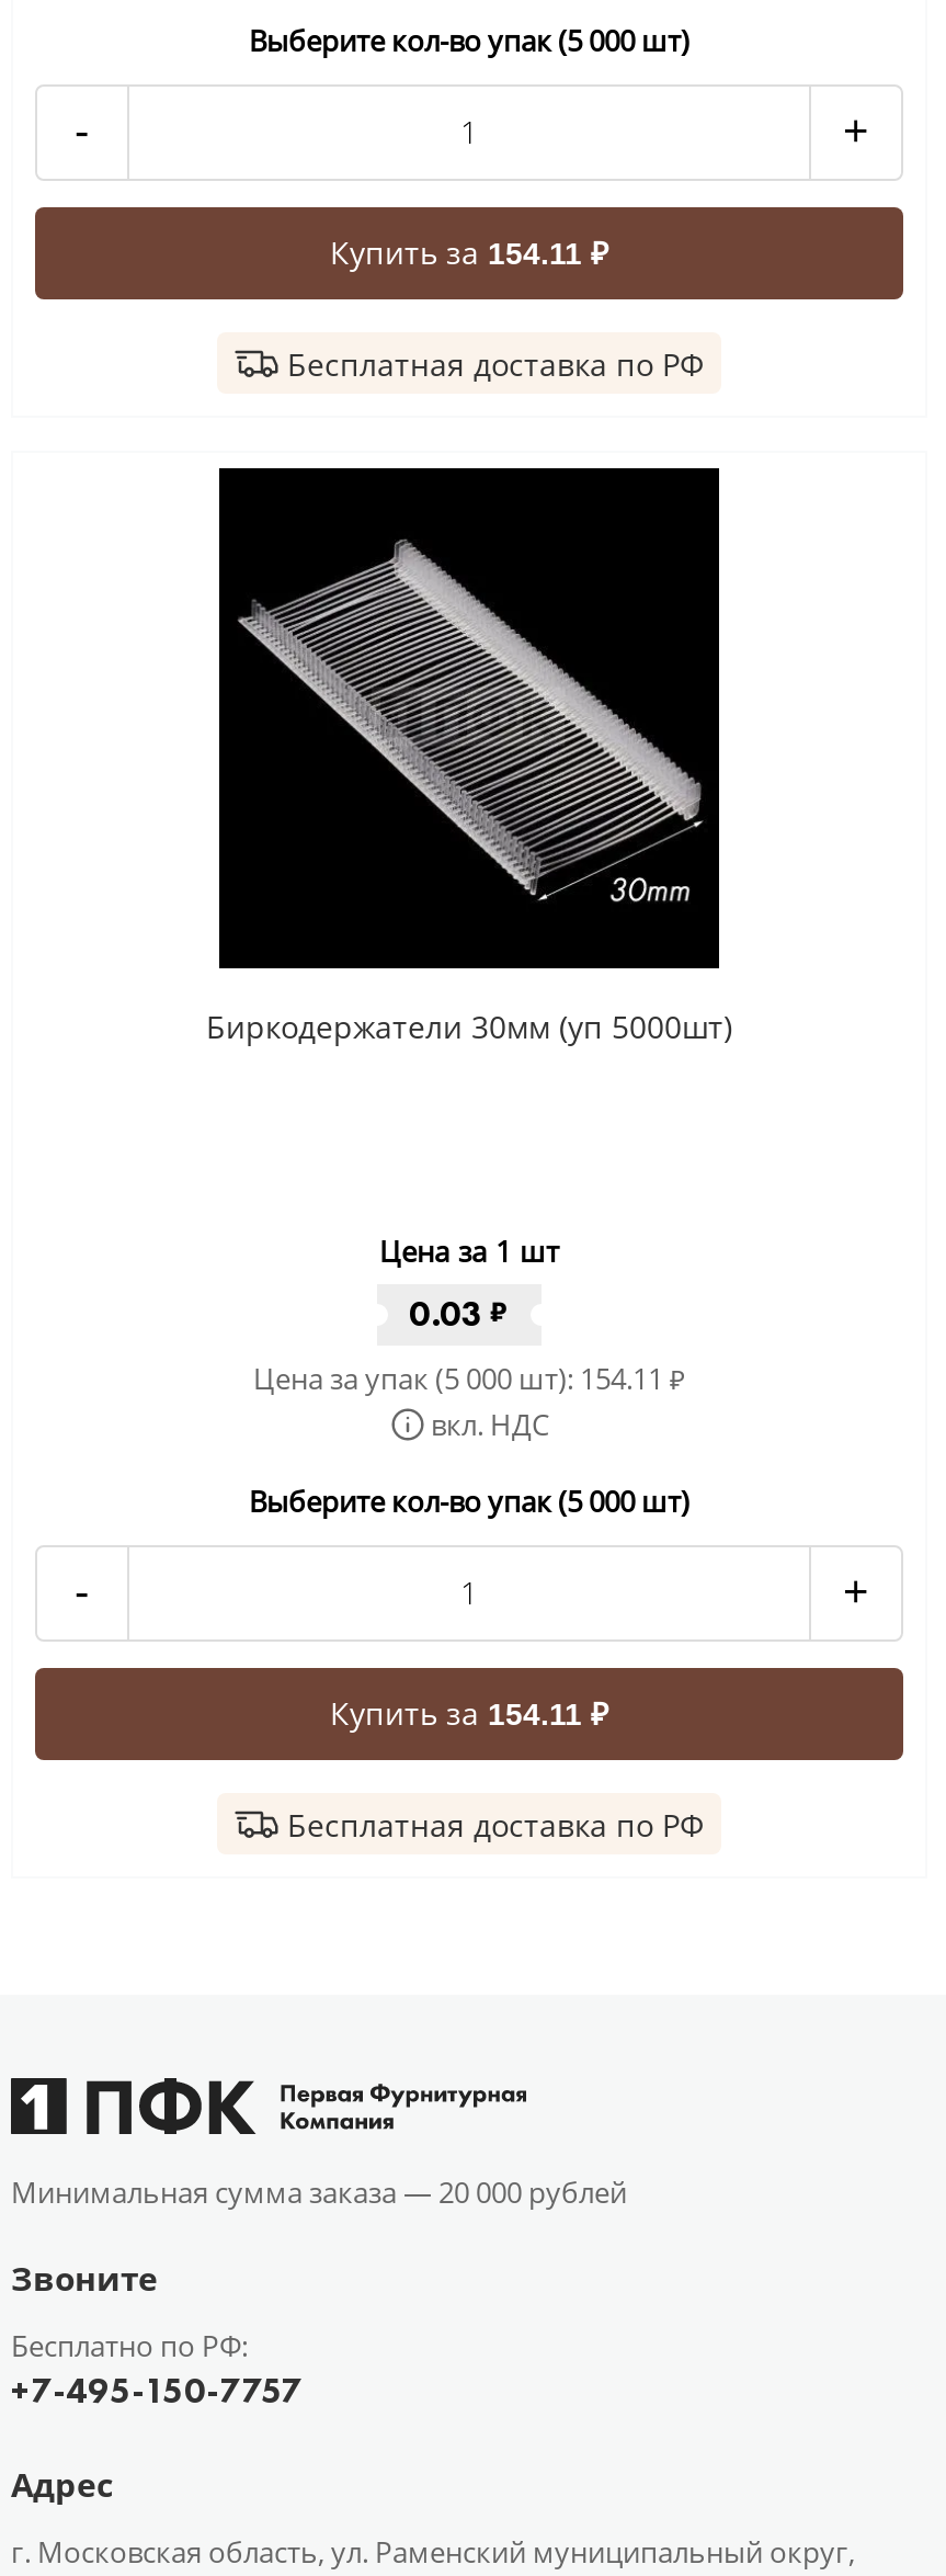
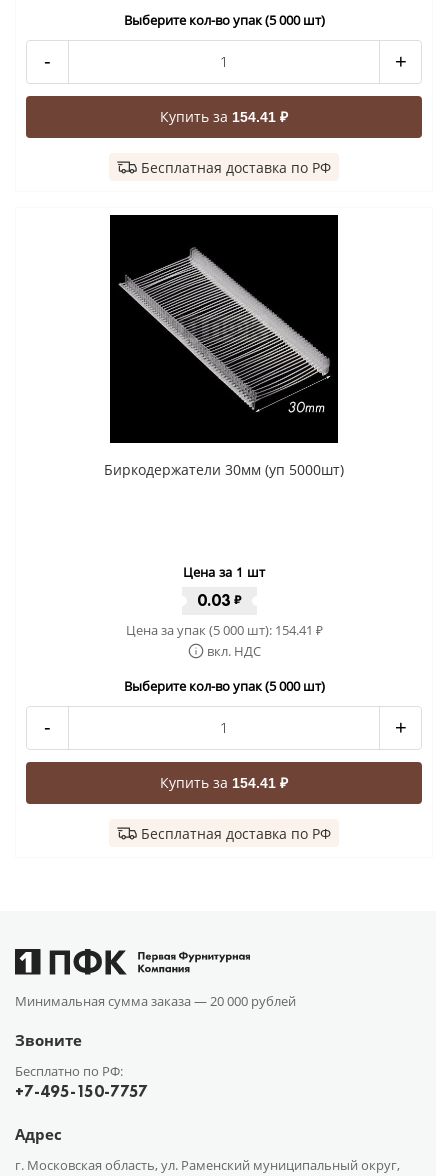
- Купить за 154.11 ₽
+ Купить за 154.41 ₽

- Цена за упак (5 000 шт): 154.11 ₽
+ Цена за упак (5 000 шт): 154.41 ₽

- Купить за 154.11 ₽
+ Купить за 154.41 ₽
